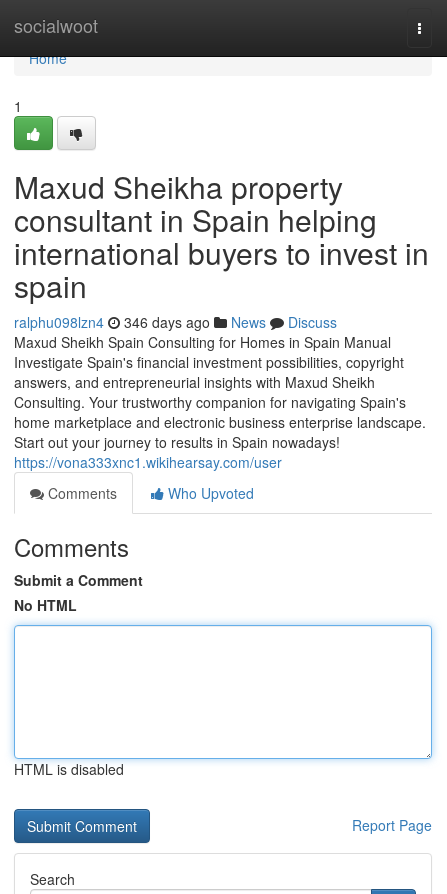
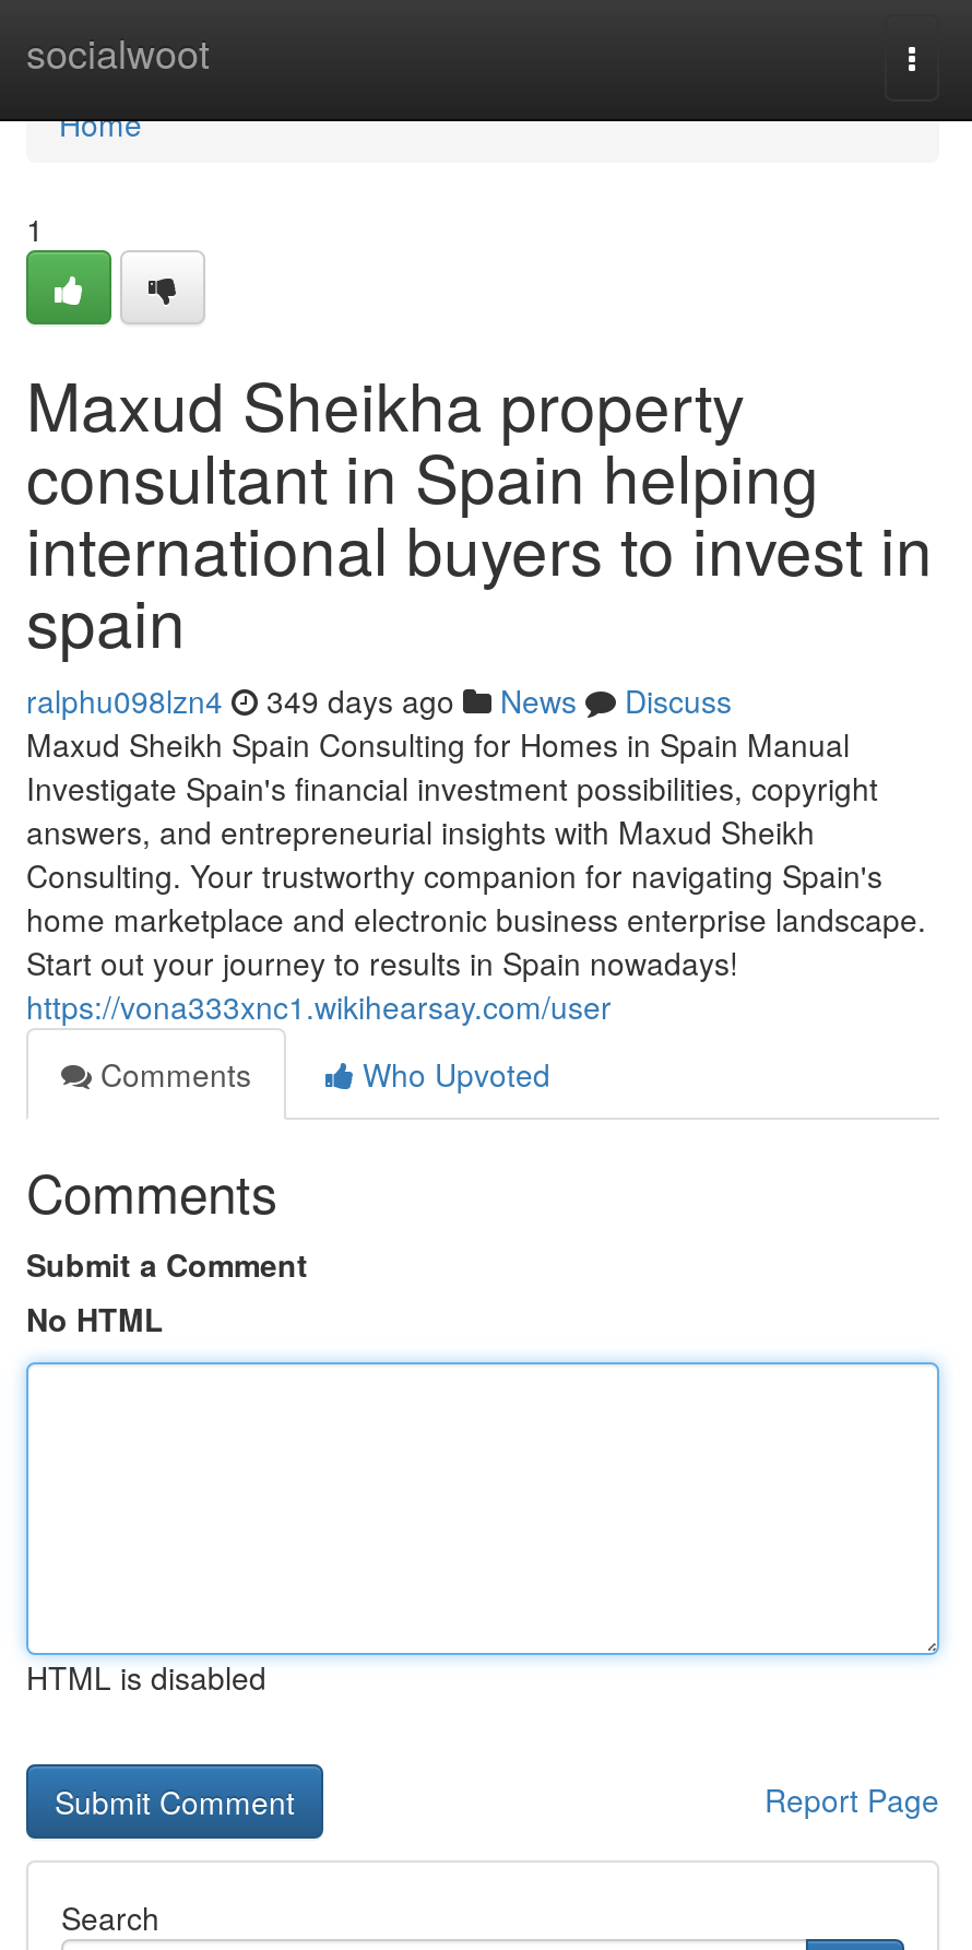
- ralphu098lzn4 346 days ago News Discuss
+ ralphu098lzn4 349 days ago News Discuss
